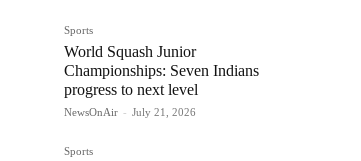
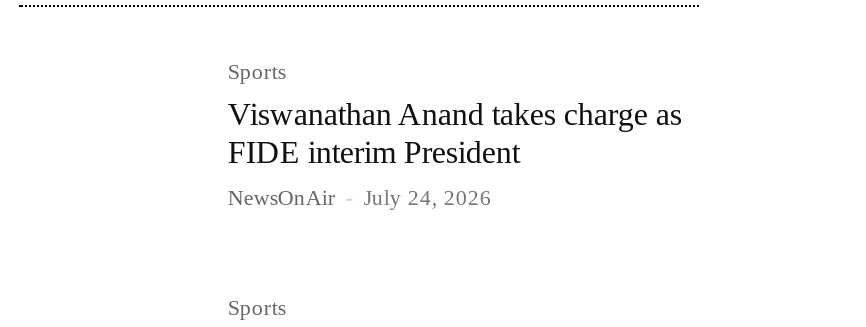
- World Squash Junior
- Championships: Seven Indians
- progress to next level
+ Viswanathan Anand takes charge as
+ FIDE interim President

- NewsOnAir - July 21, 2026
+ NewsOnAir - July 24, 2026
